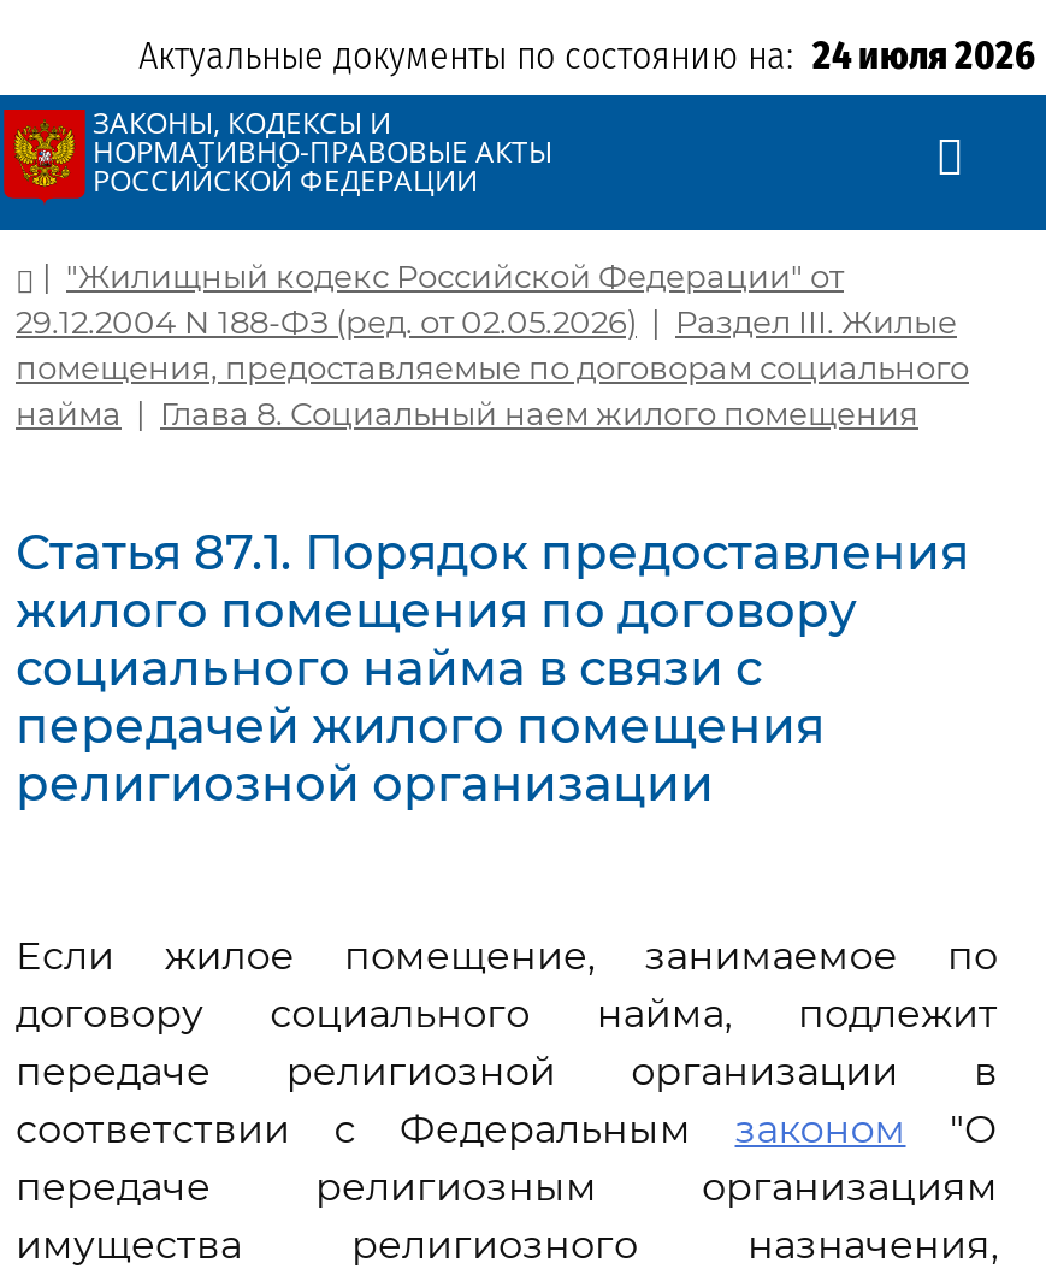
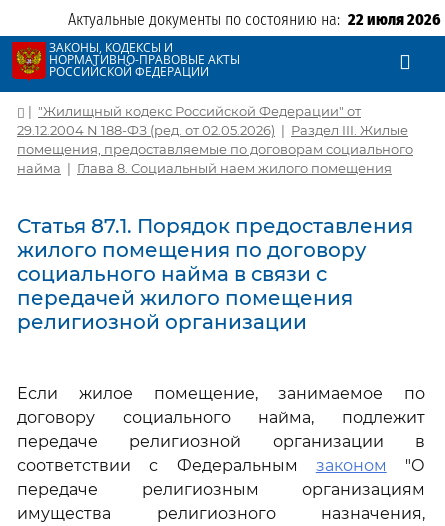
- Актуальные документы по состоянию на: 24 июля 2026
+ Актуальные документы по состоянию на: 22 июля 2026
